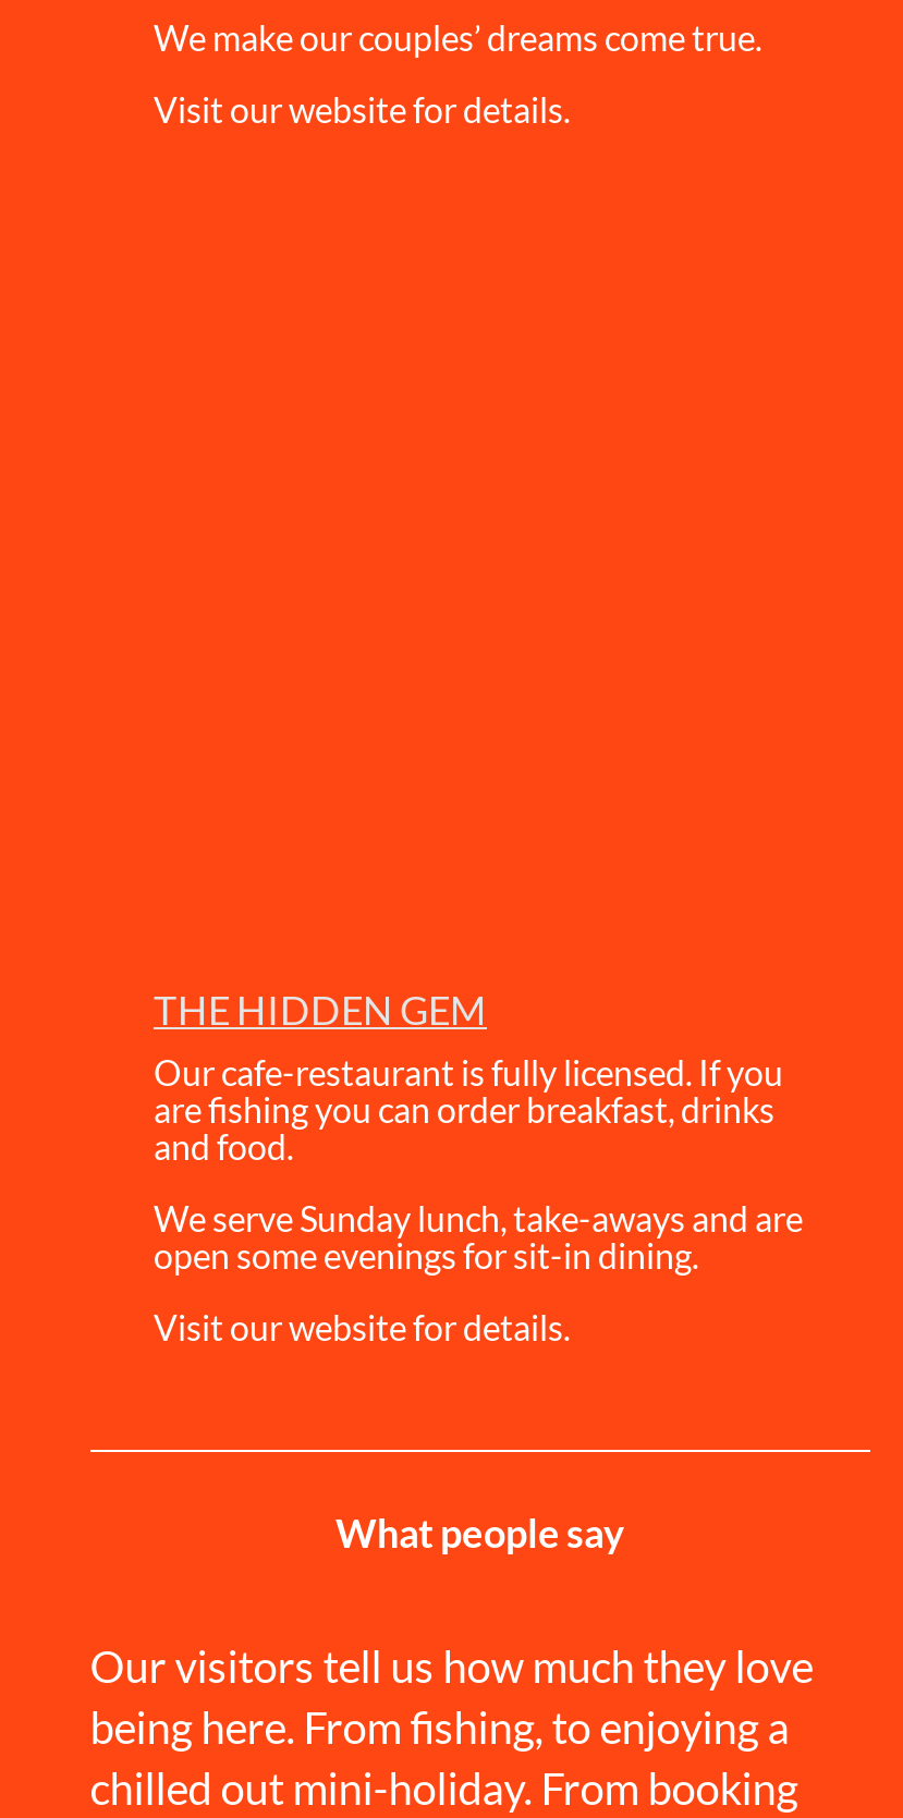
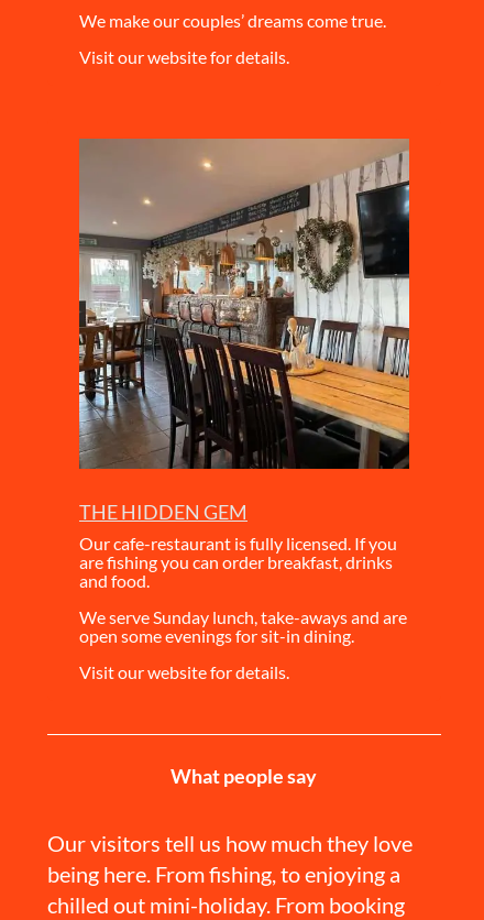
+ [image]
